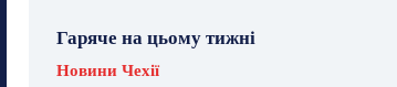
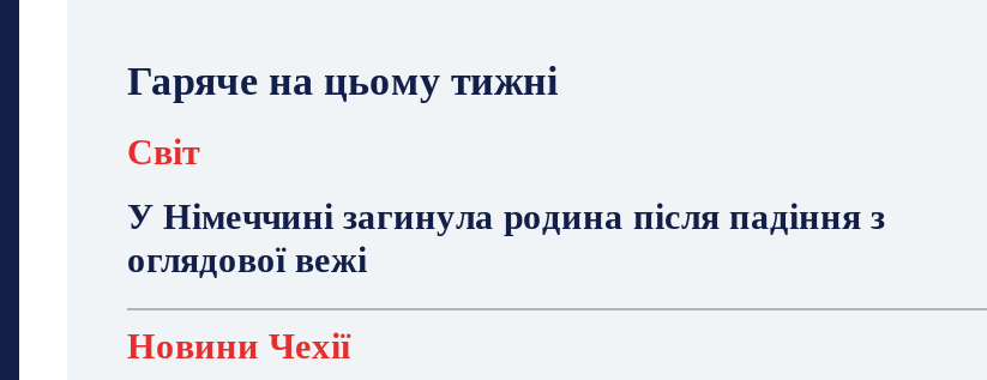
+ Світ
+ У Німеччині загинула родина після падіння з
+ оглядової вежі
